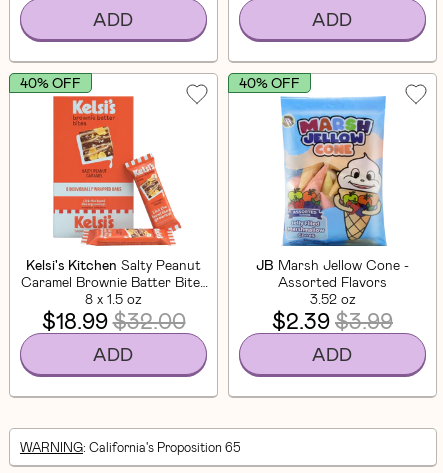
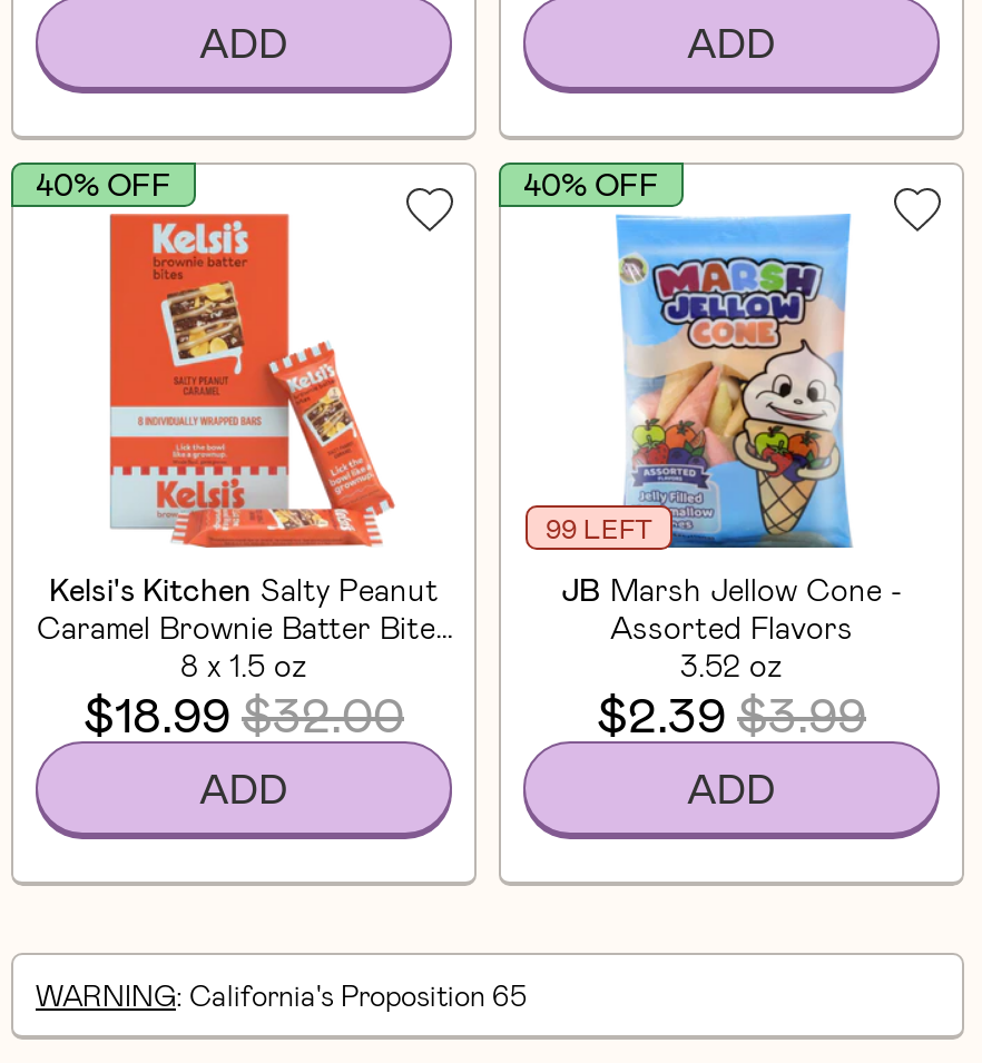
+ 99 LEFT
